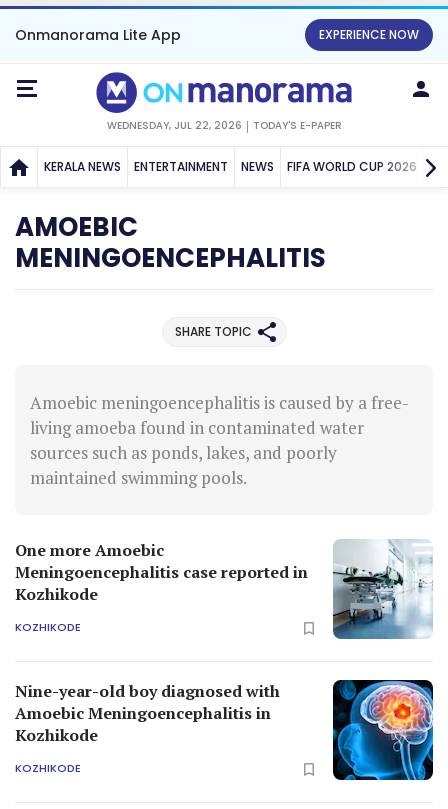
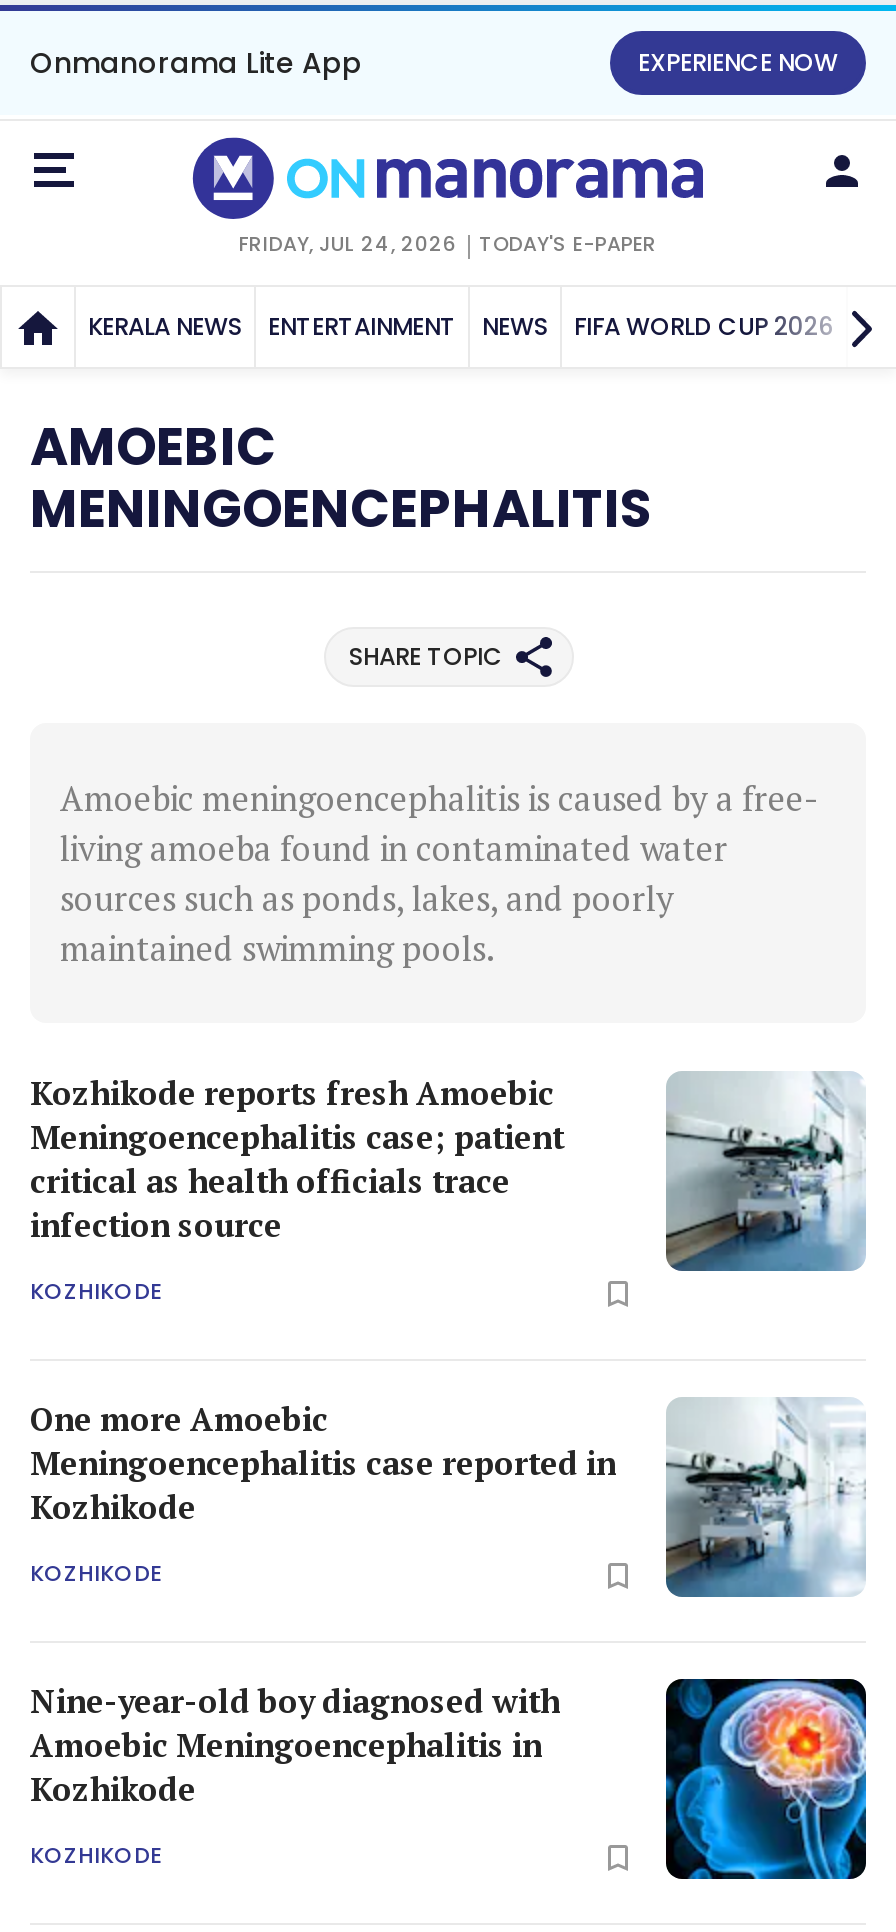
- WEDNESDAY, JUL 22, 2026
+ FRIDAY, JUL 24, 2026

+ Kozhikode reports fresh Amoebic
+ Meningoencephalitis case; patient
+ critical as health officials trace
+ infection source
+ KOZHIKODE

+ [image]
